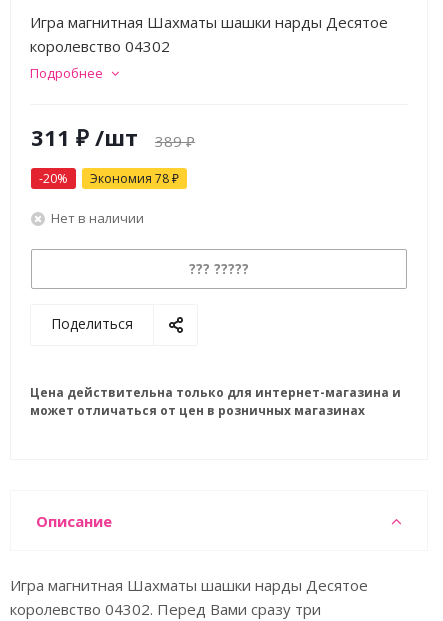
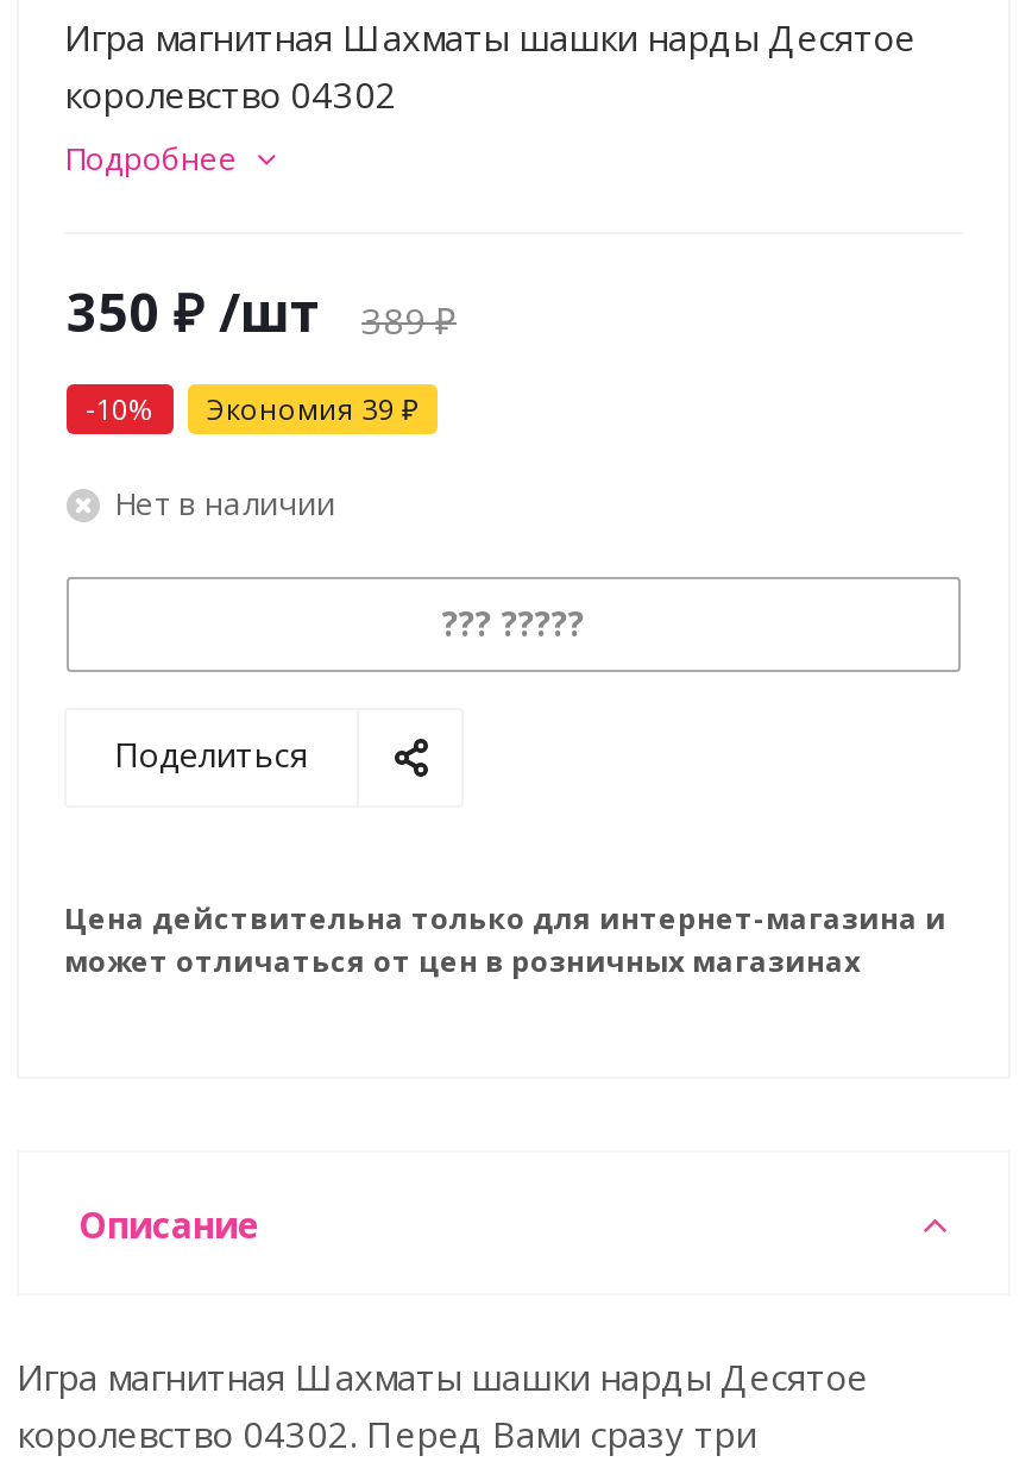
- 311 ₽ /шт 389₽
+ 350 ₽ /шт 389₽

- -20%
+ -10%

- Экономия 78 ₽
+ Экономия 39 ₽
